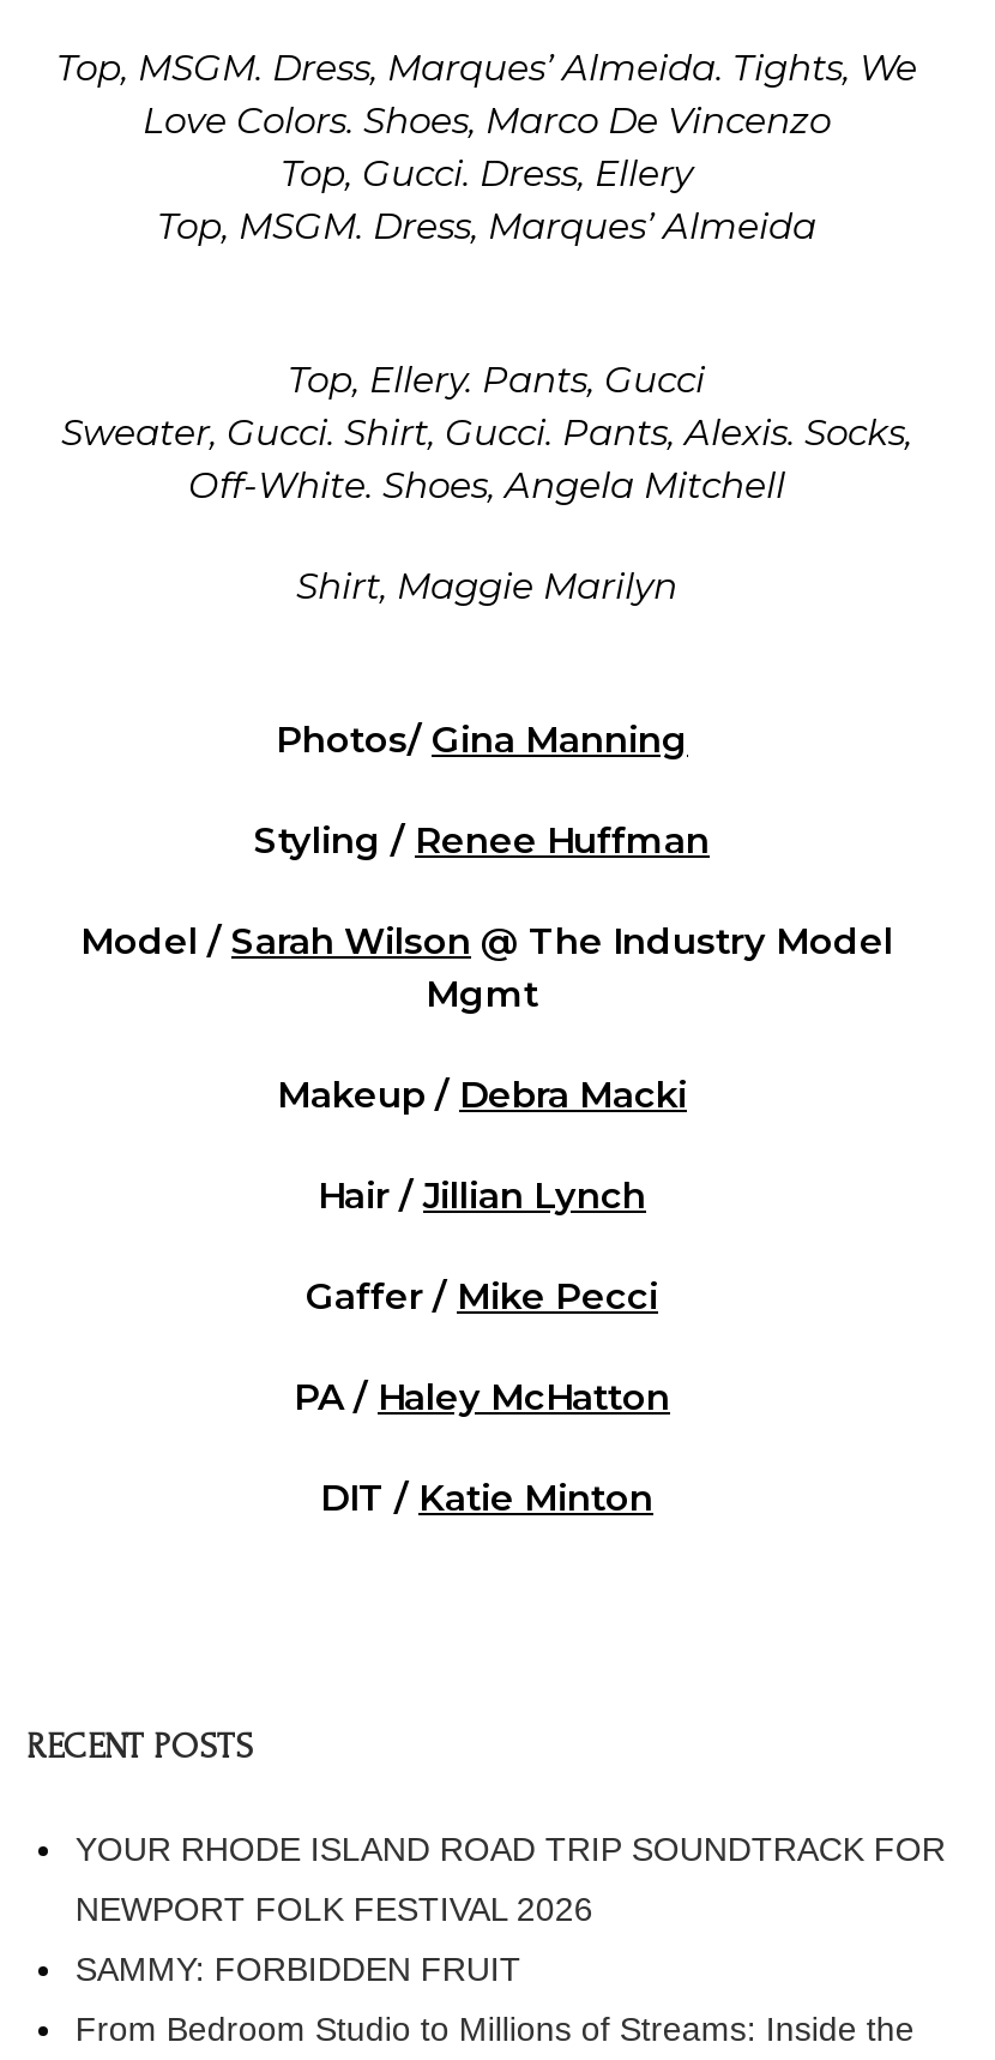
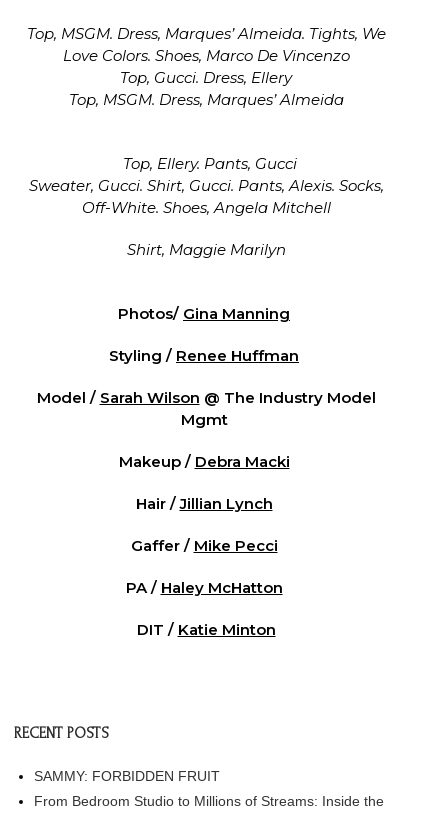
- YOUR RHODE ISLAND ROAD TRIP SOUNDTRACK FOR
- NEWPORT FOLK FESTIVAL 2026
